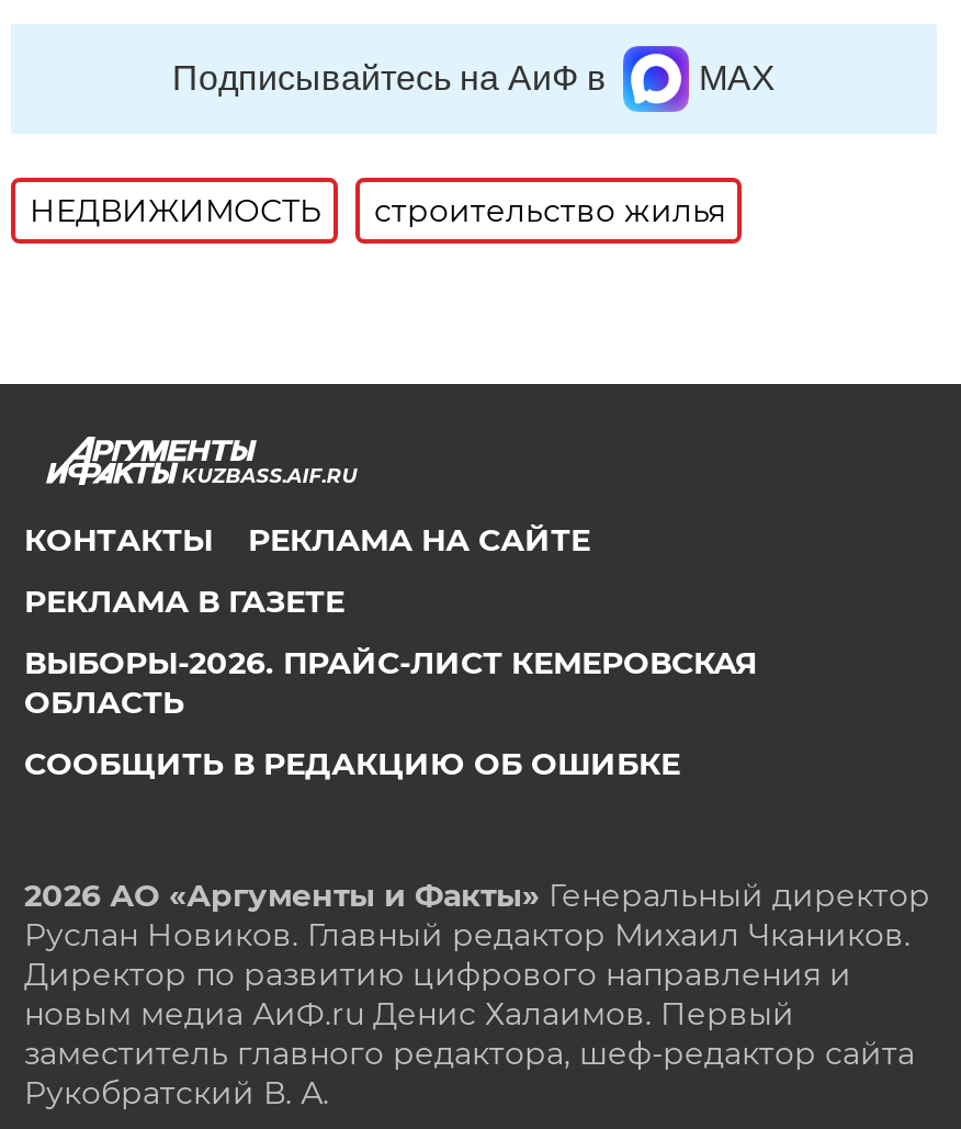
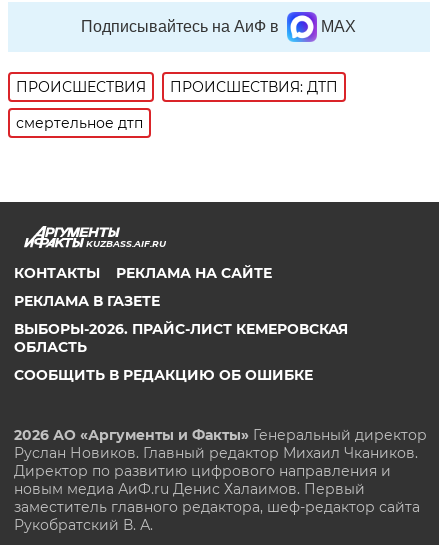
- НЕДВИЖИМОСТЬ
- строительство жилья
+ ПРОИСШЕСТВИЯ
+ ПРОИСШЕСТВИЯ: ДТП
+ смертельное дтп
